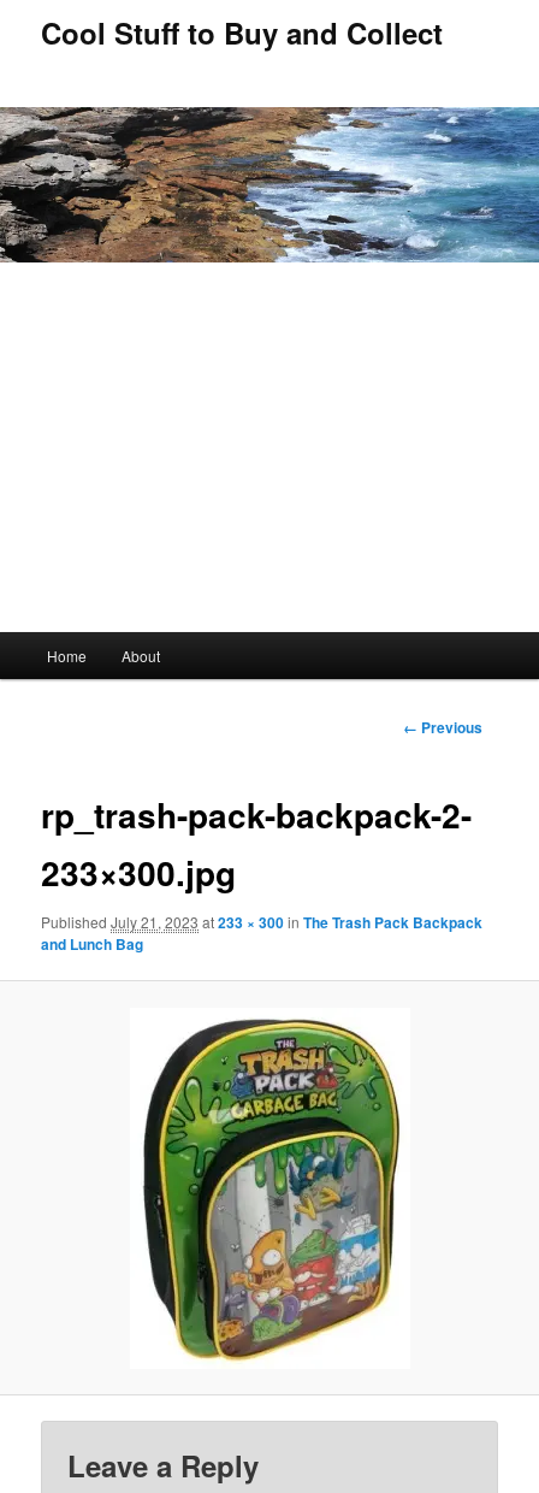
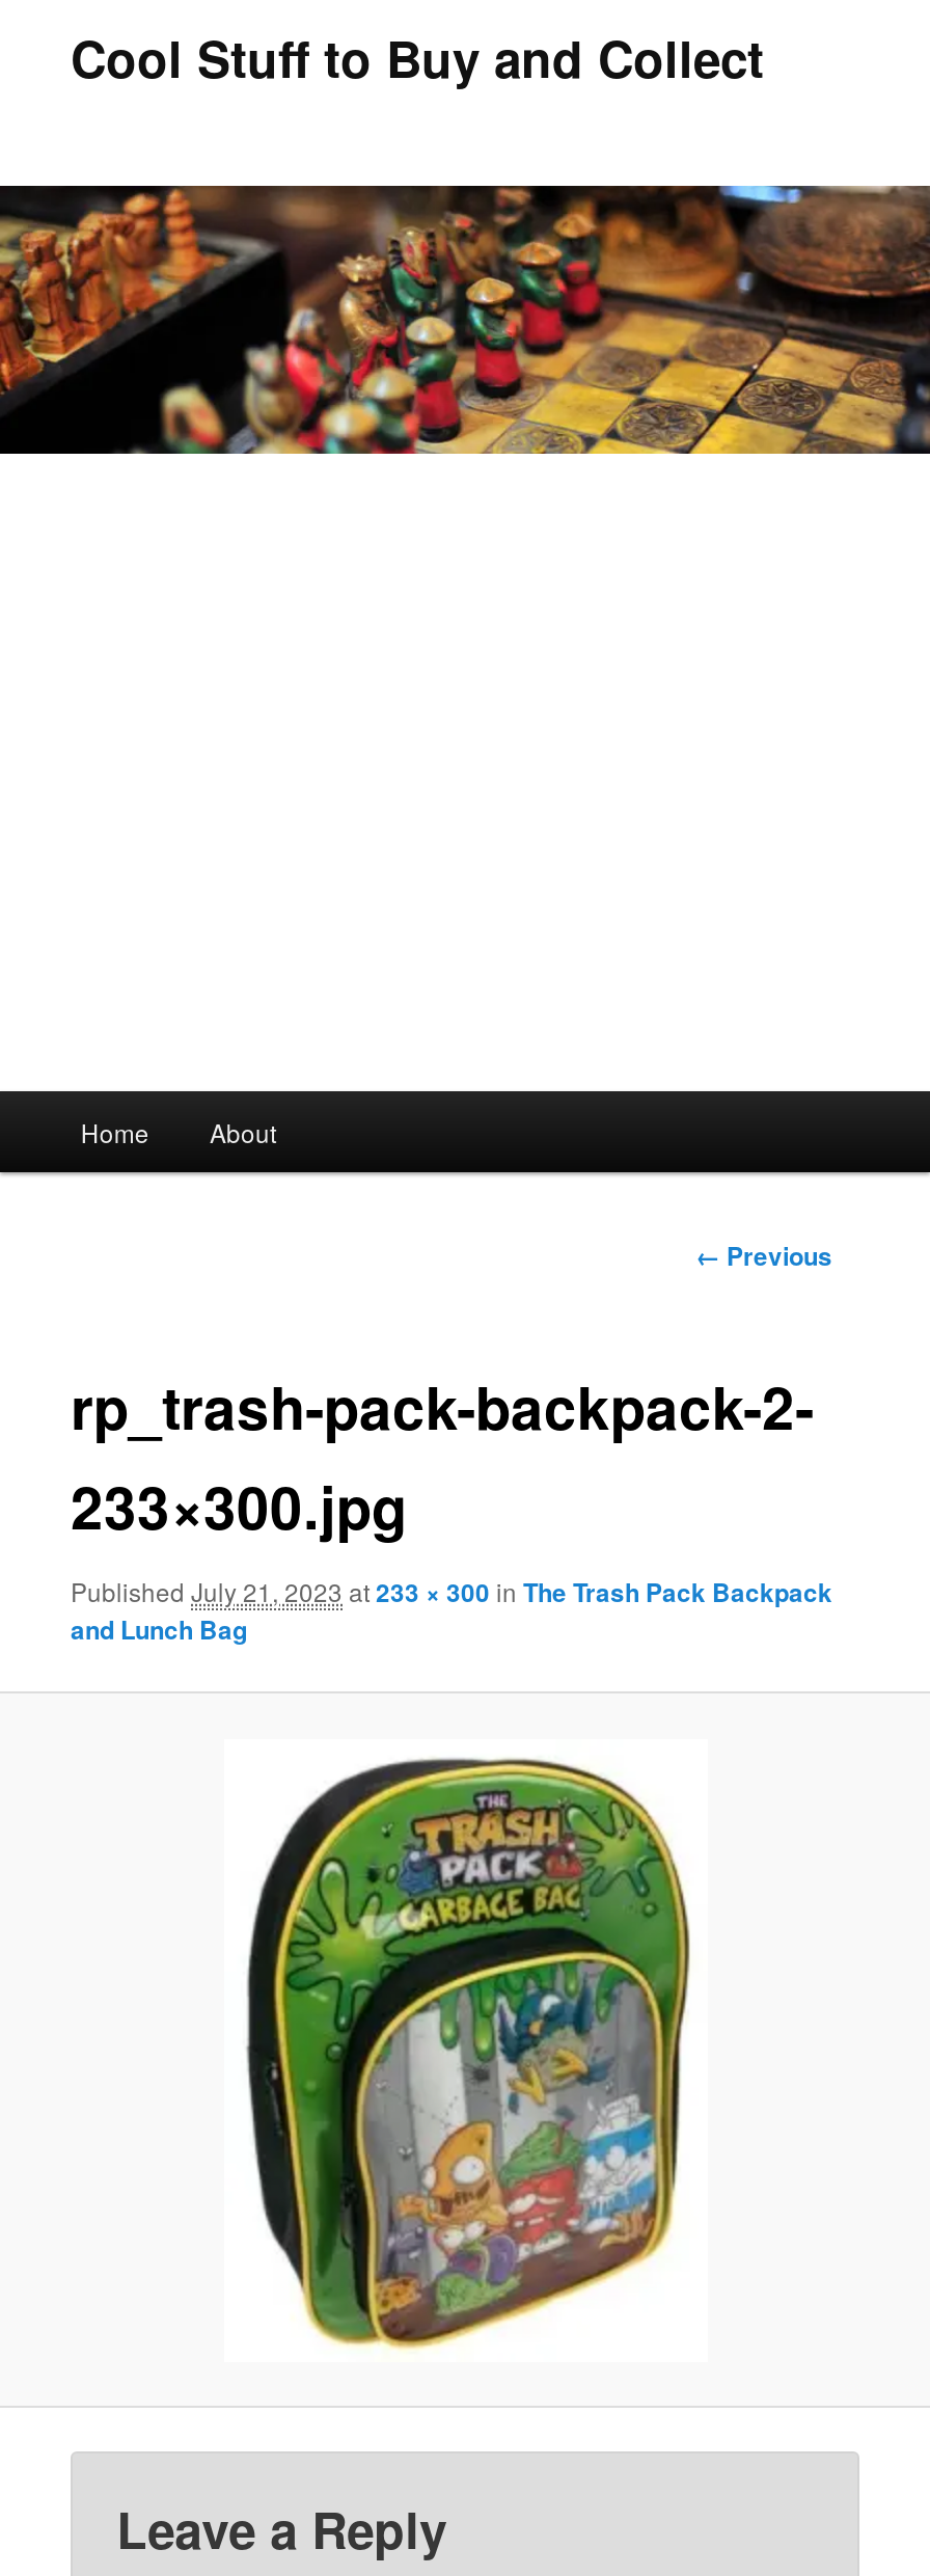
- [image]
+ [image]
